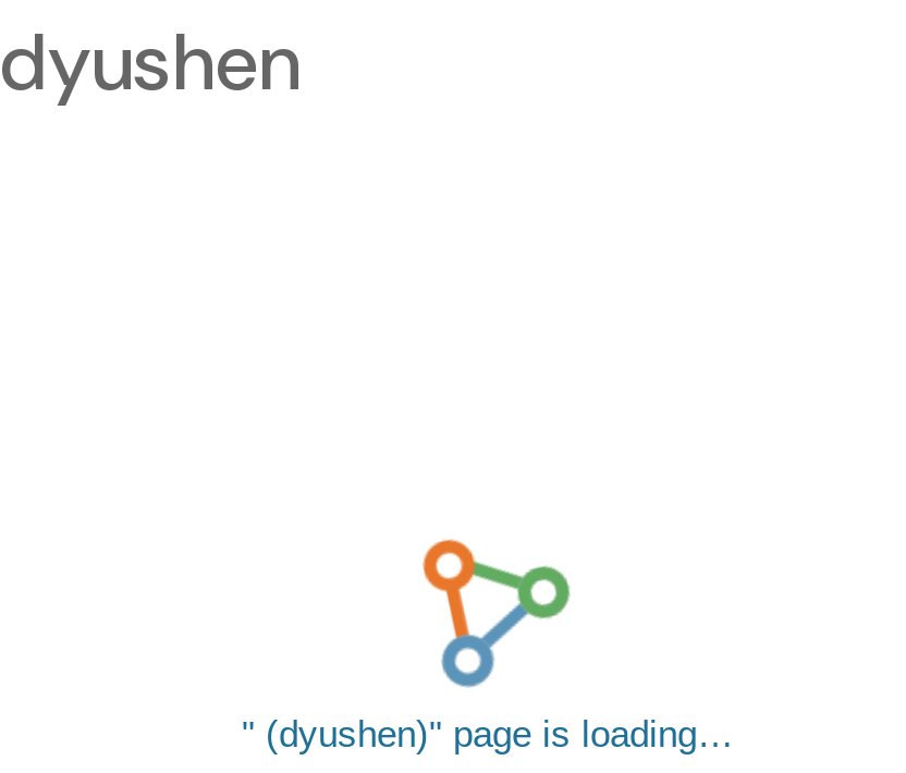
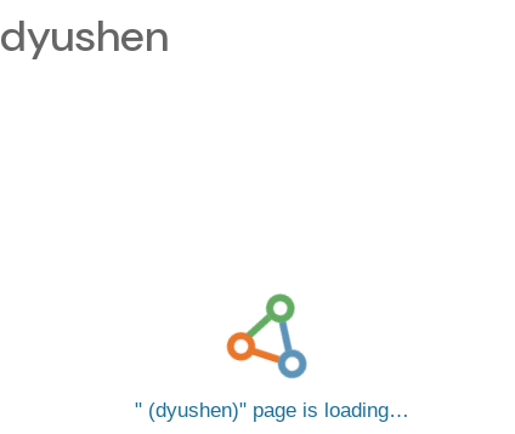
- [image]
+ [image]
